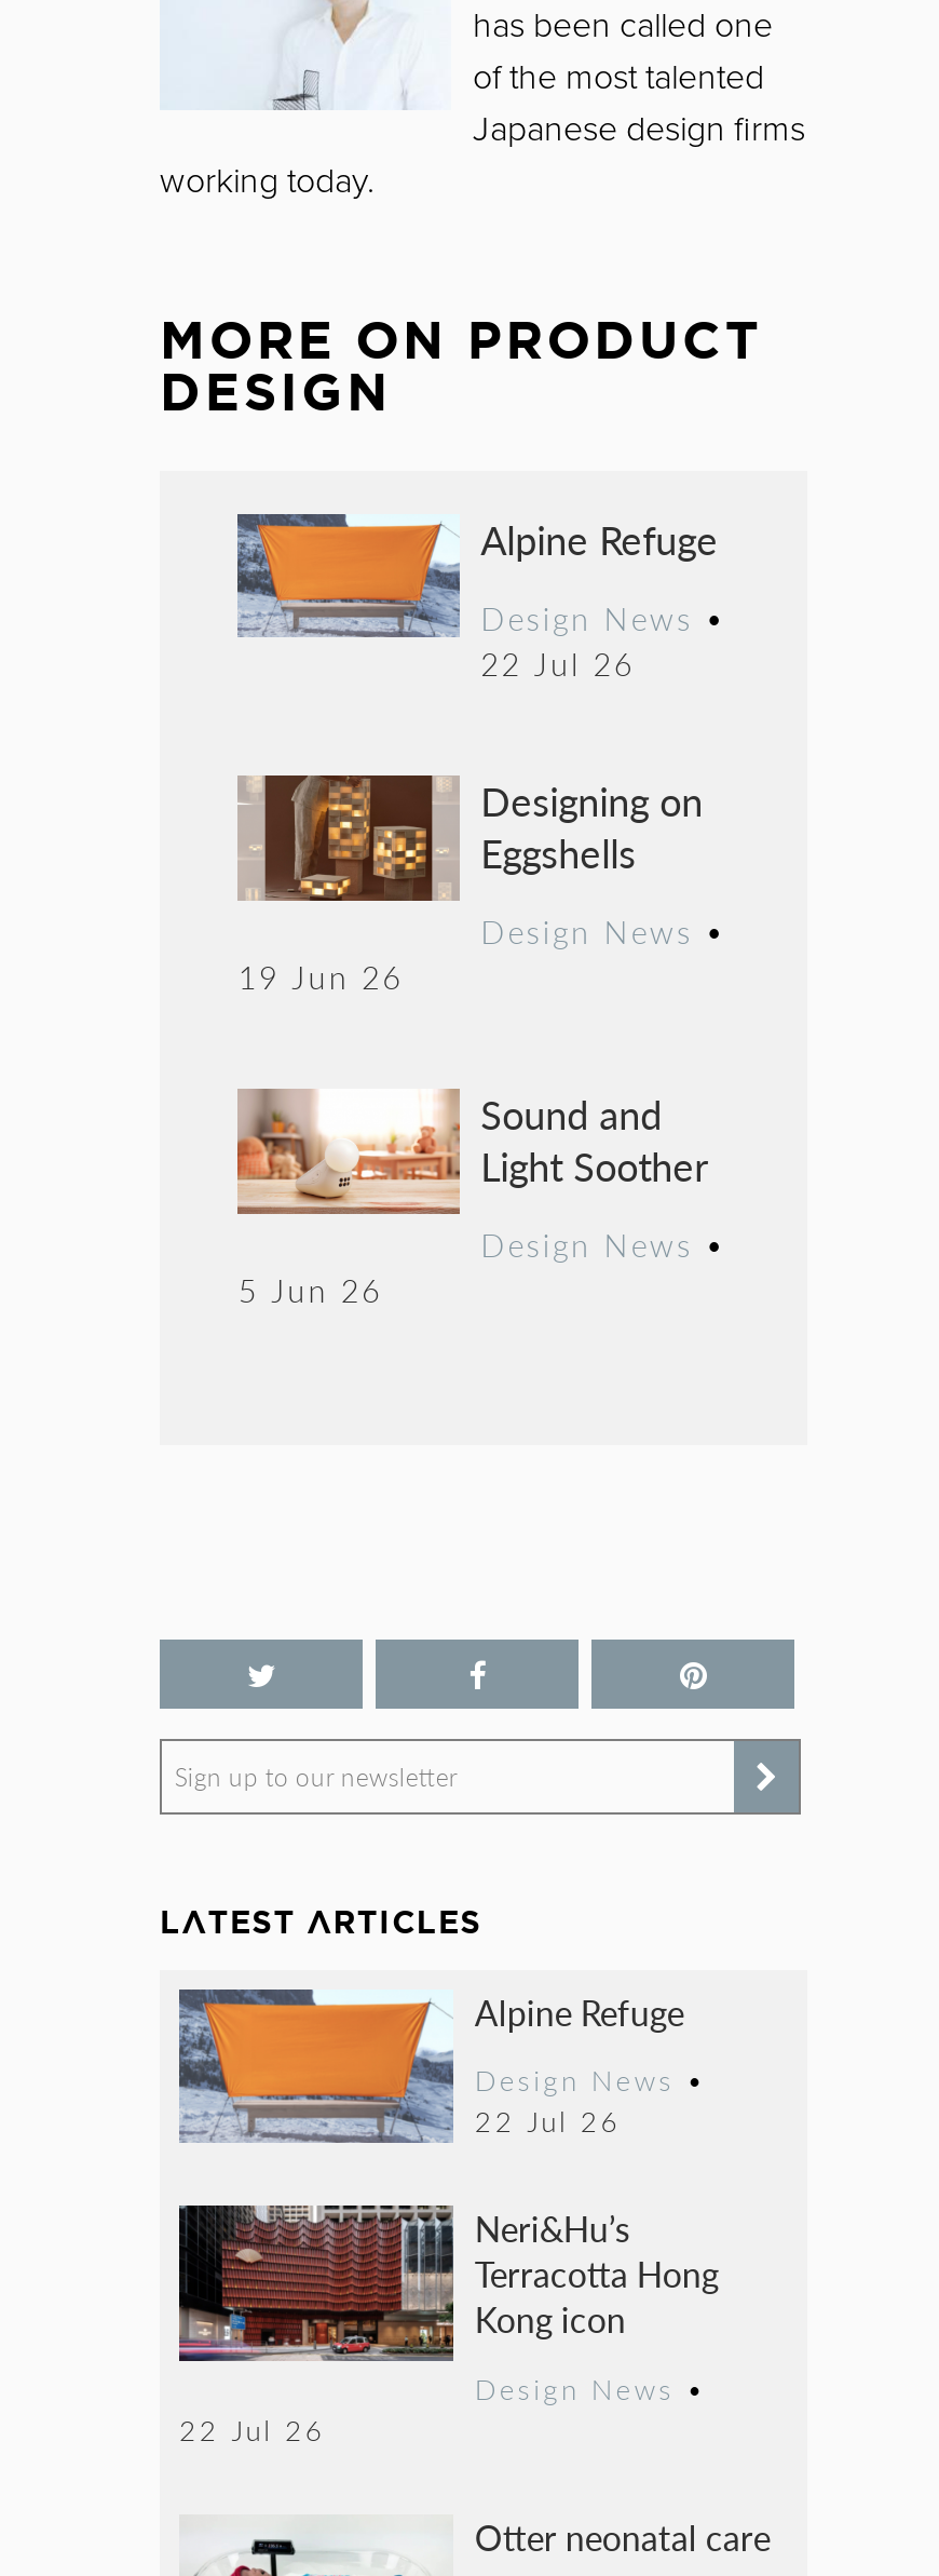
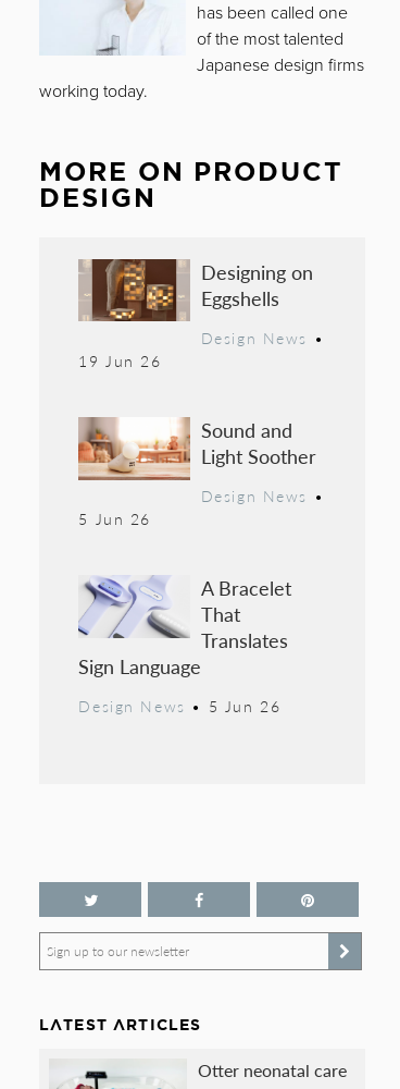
- [image]
- Alpine Refuge
- Design News •
- 22 Jul 26

+ [image]
+ A Bracelet
+ That
+ Translates
+ Sign Language
+ Design News • 5 Jun 26

moved down: Sign up to our newsletter | LATEST ARTICLES

- [image]
- Alpine Refuge
- Design News •
- 22 Jul 26
- Neri&Hu’s
- Terracotta Hong
- Kong icon
- Design News •
- 22 Jul 26

- [image]
